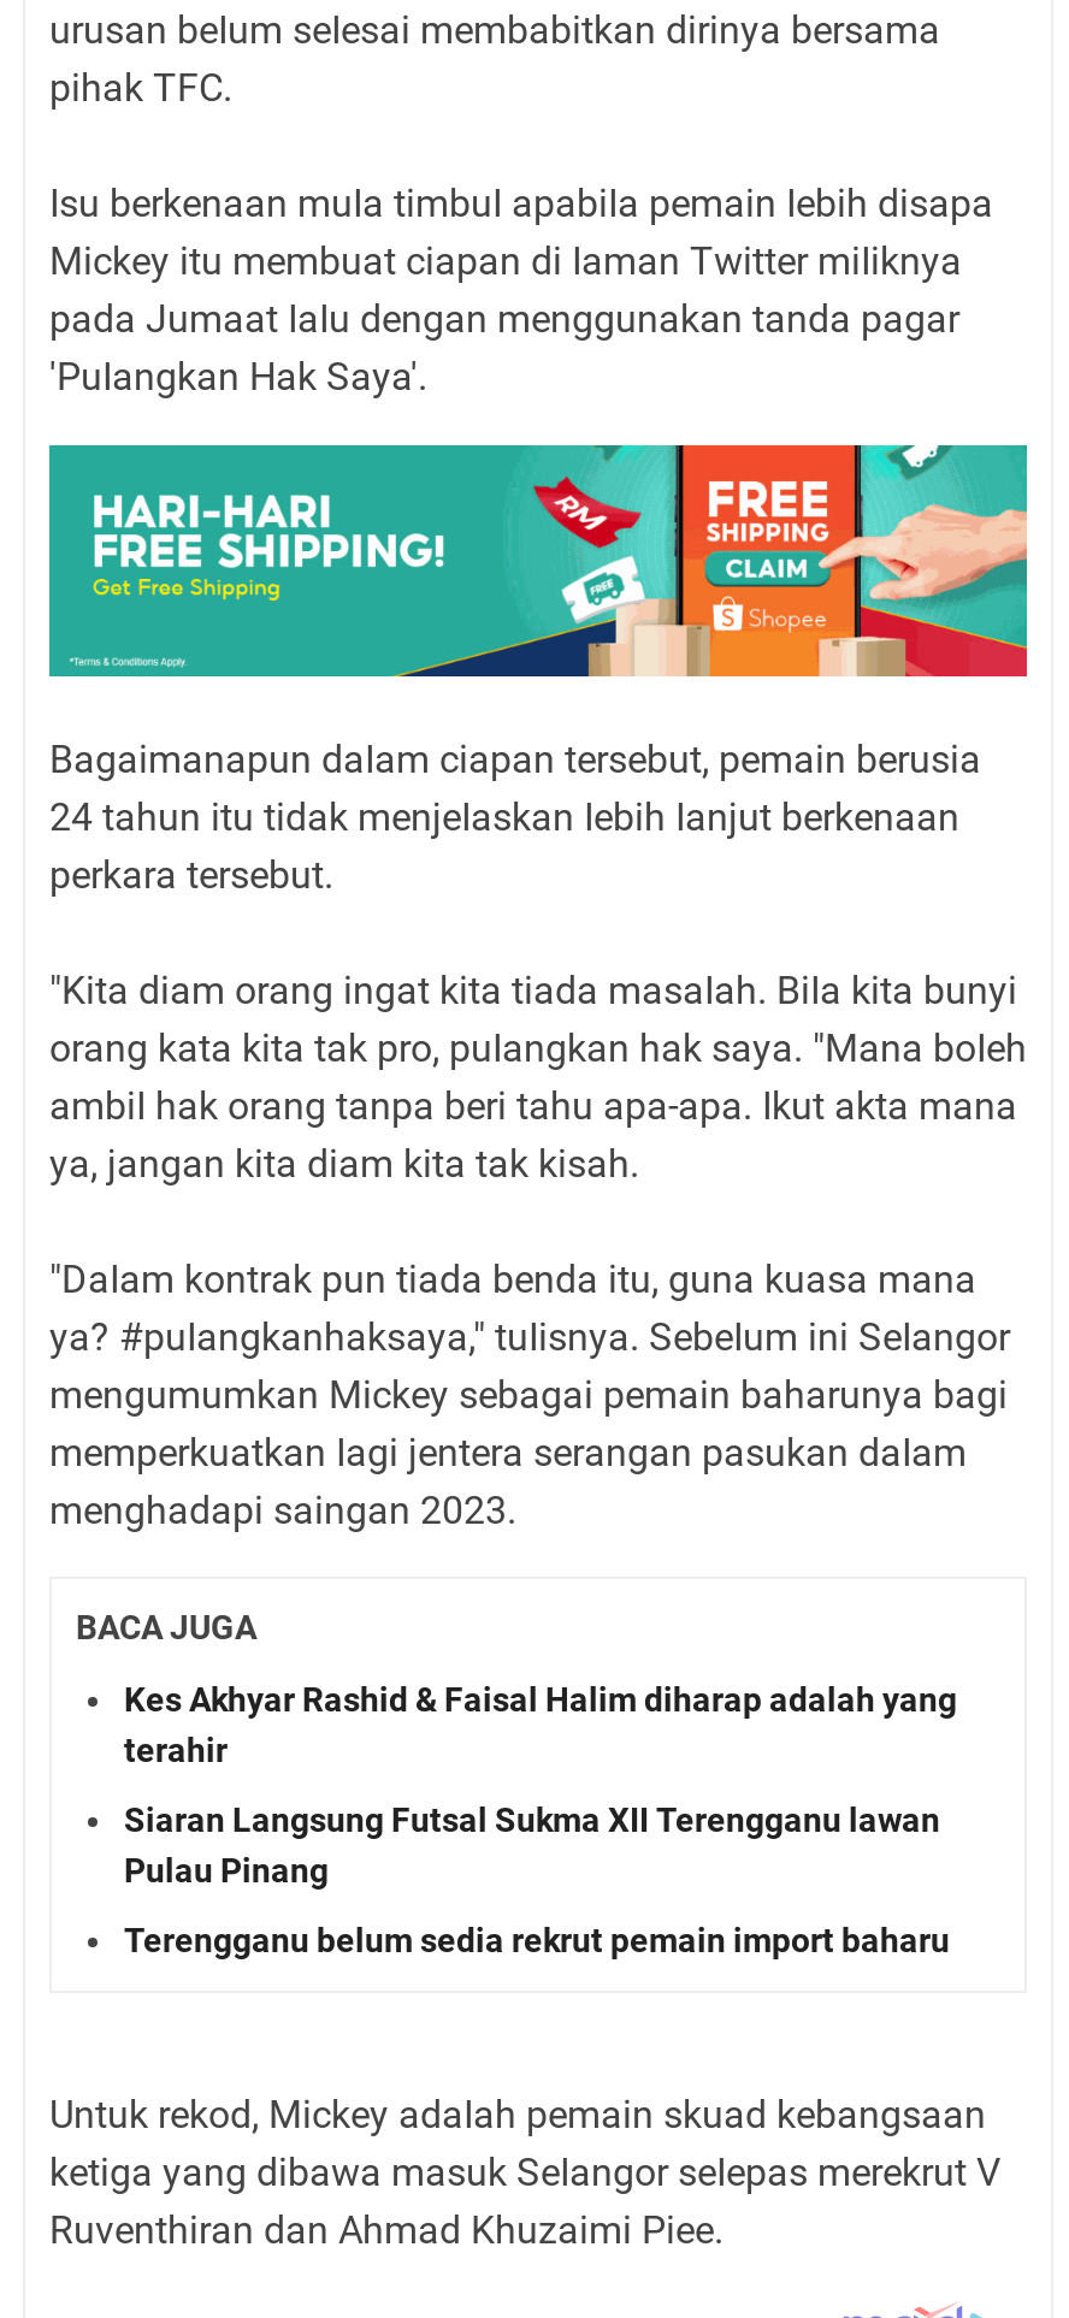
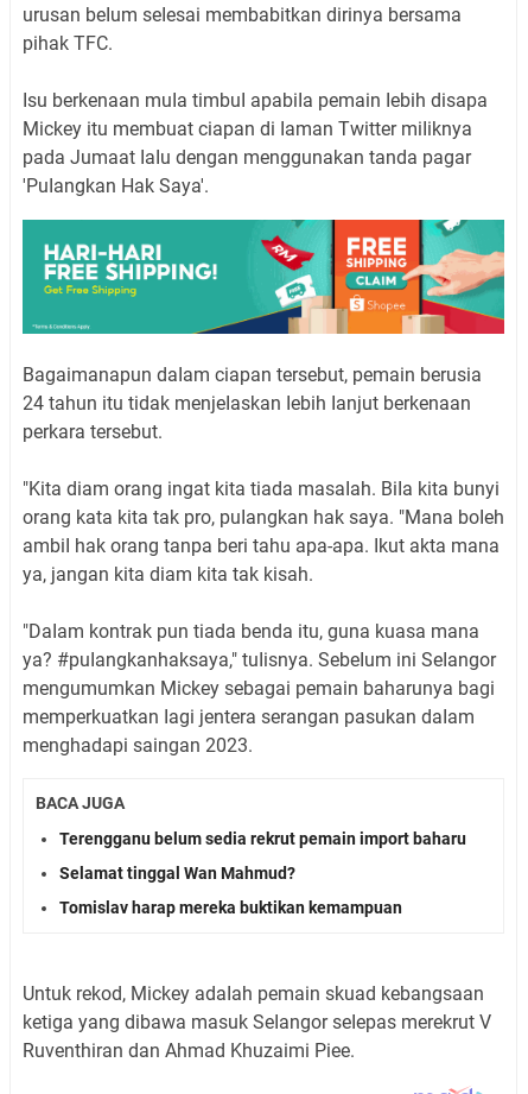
- Kes Akhyar Rashid & Faisal Halim diharap adalah yang
- terahir
- Siaran Langsung Futsal Sukma XII Terengganu lawan
- Pulau Pinang

moved up: Terengganu belum sedia rekrut pemain import baharu

+ Selamat tinggal Wan Mahmud?
+ Tomislav harap mereka buktikan kemampuan
